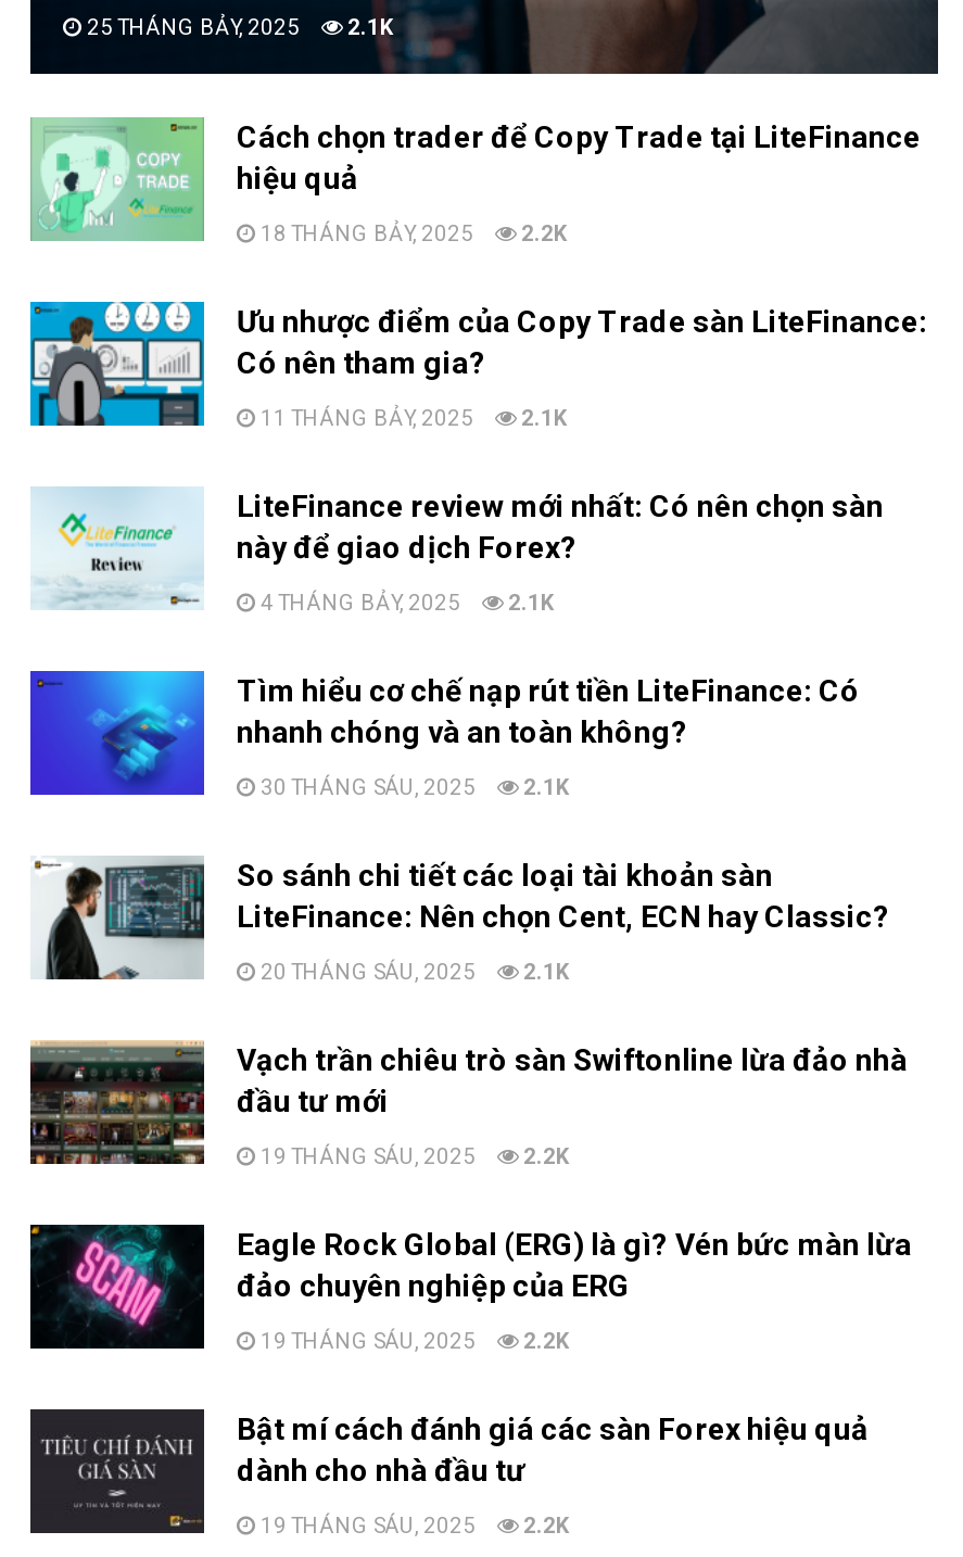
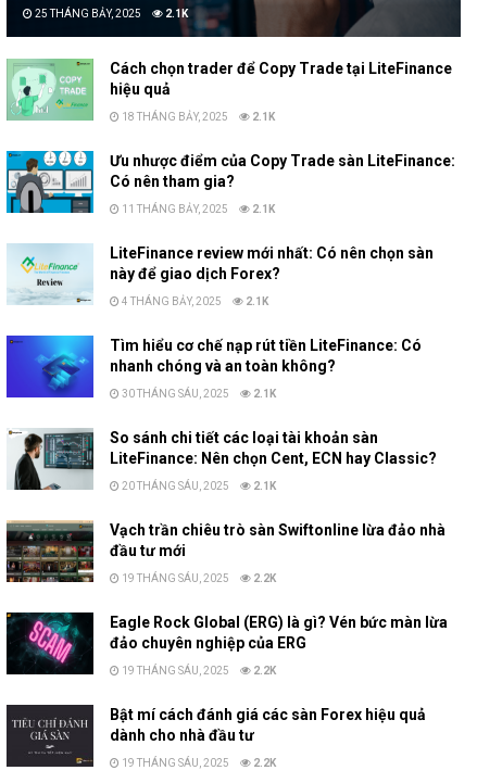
- 18 THÁNG BẢY, 2025 2.2K
+ 18 THÁNG BẢY, 2025 2.1K
